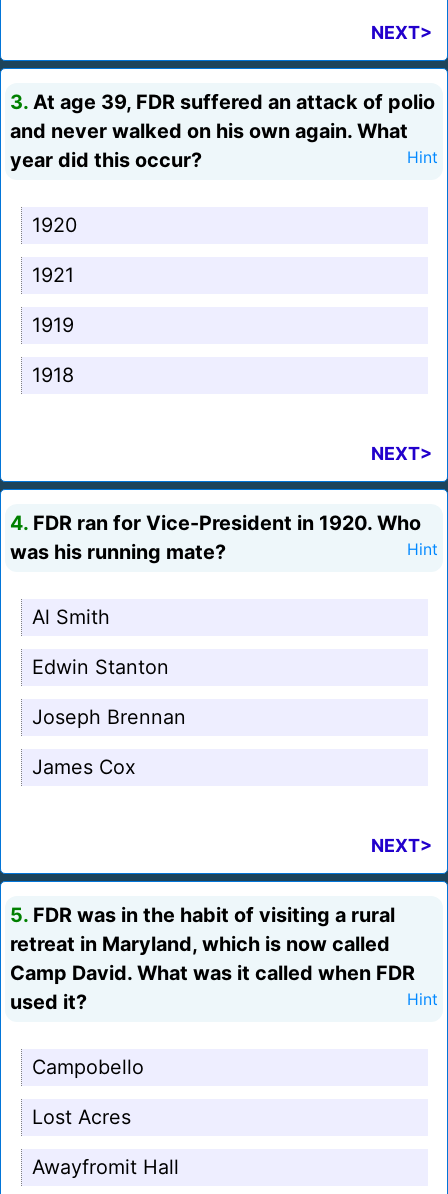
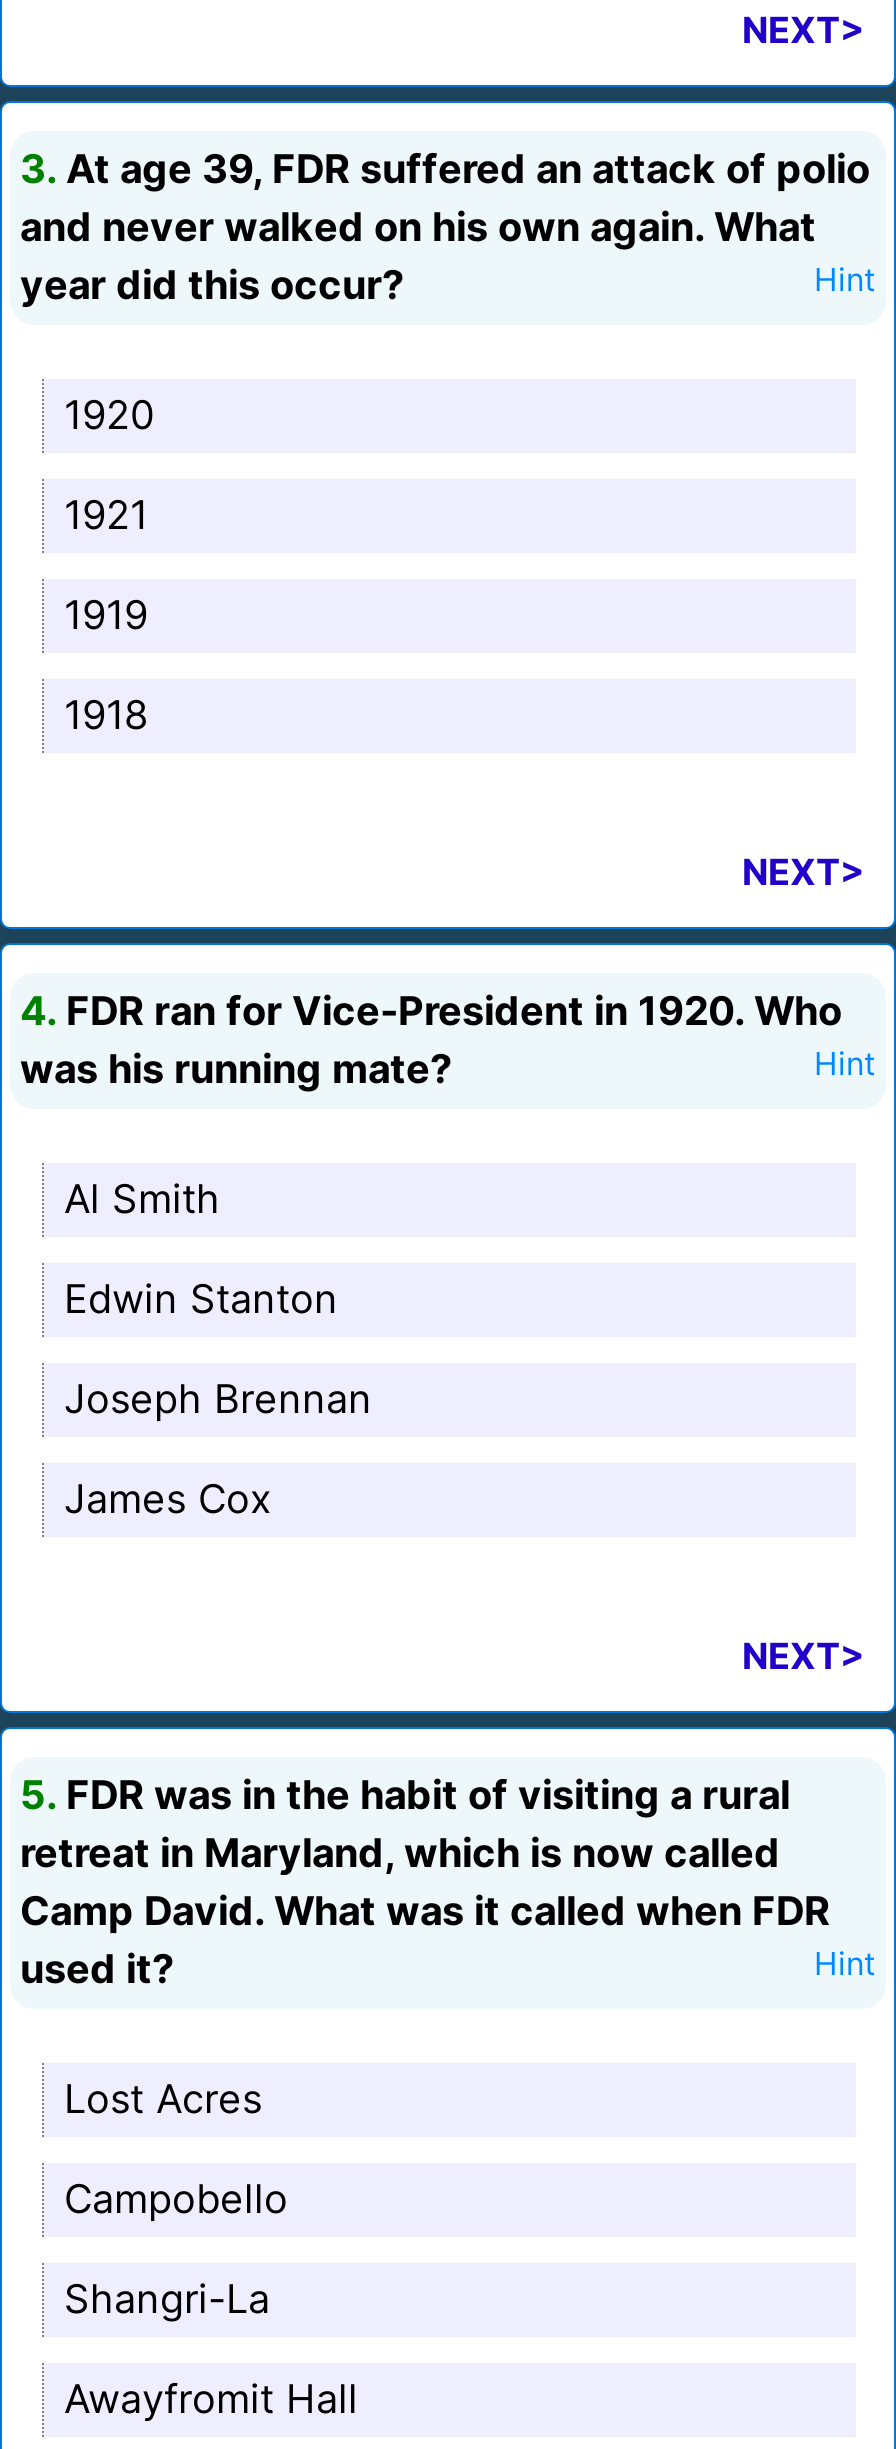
+ Shangri-La

moved up: Lost Acres
